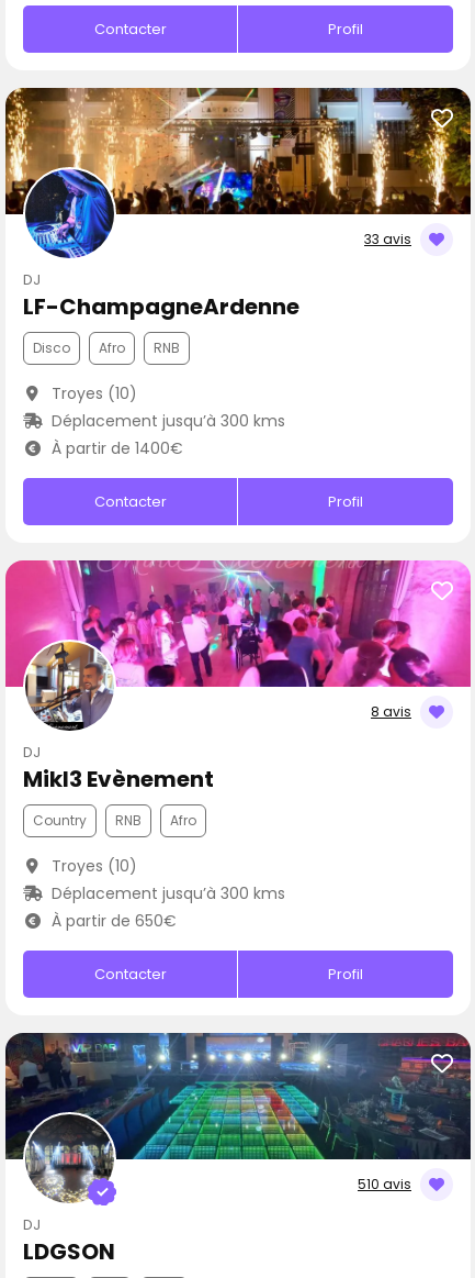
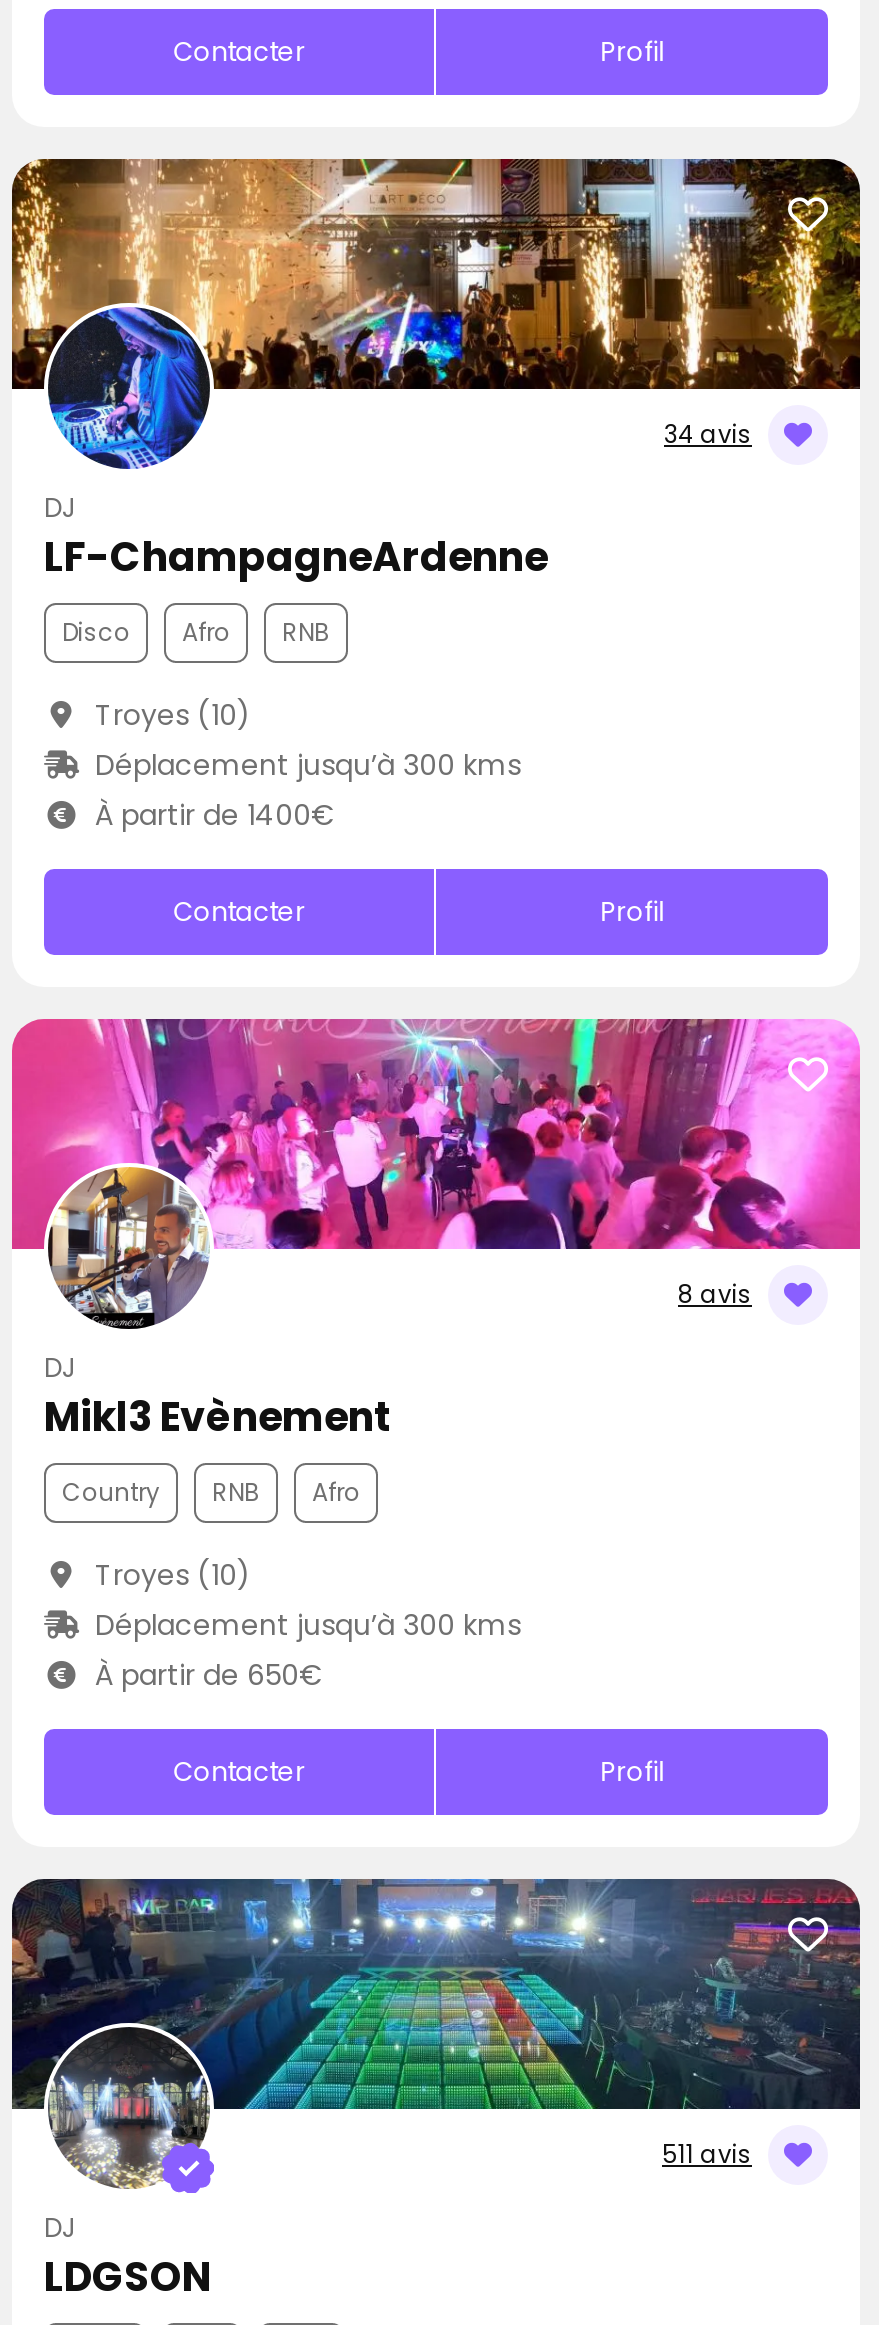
- 33 avis
+ 34 avis

- 510 avis
+ 511 avis
